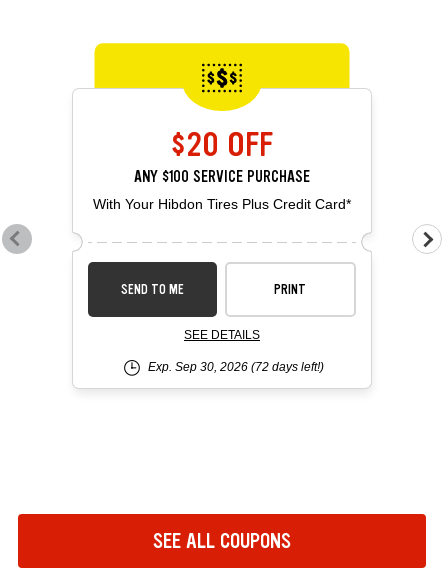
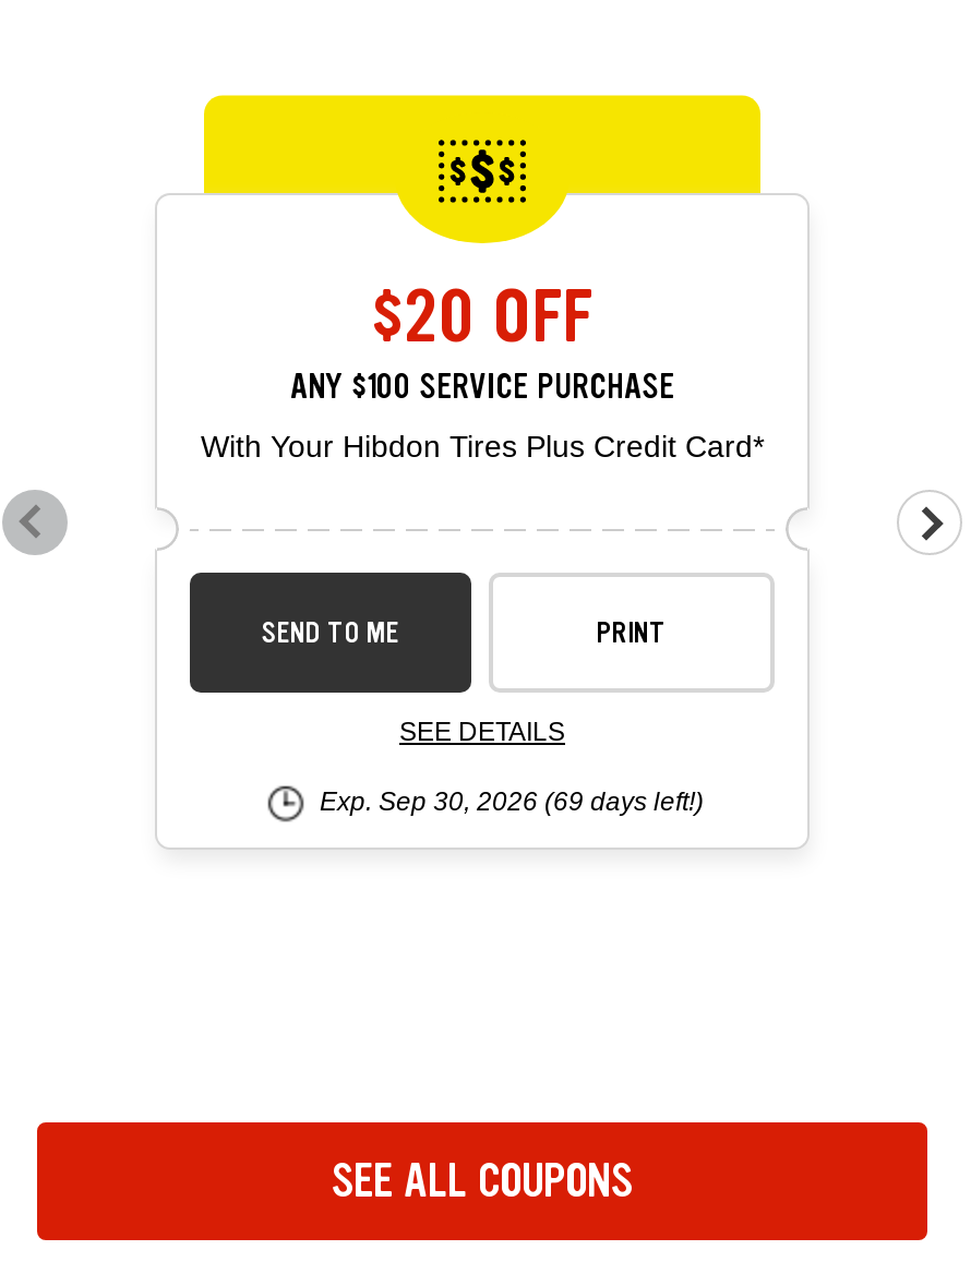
- Exp. Sep 30, 2026 (72 days left!)
+ Exp. Sep 30, 2026 (69 days left!)
